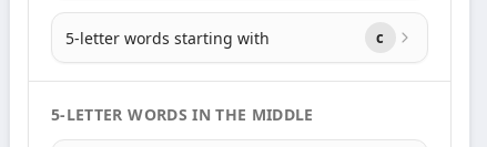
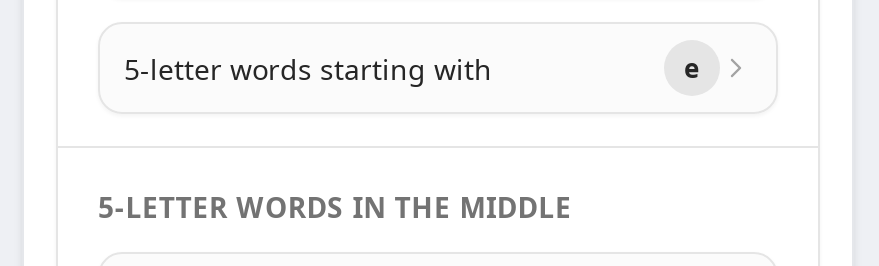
- c
+ e
